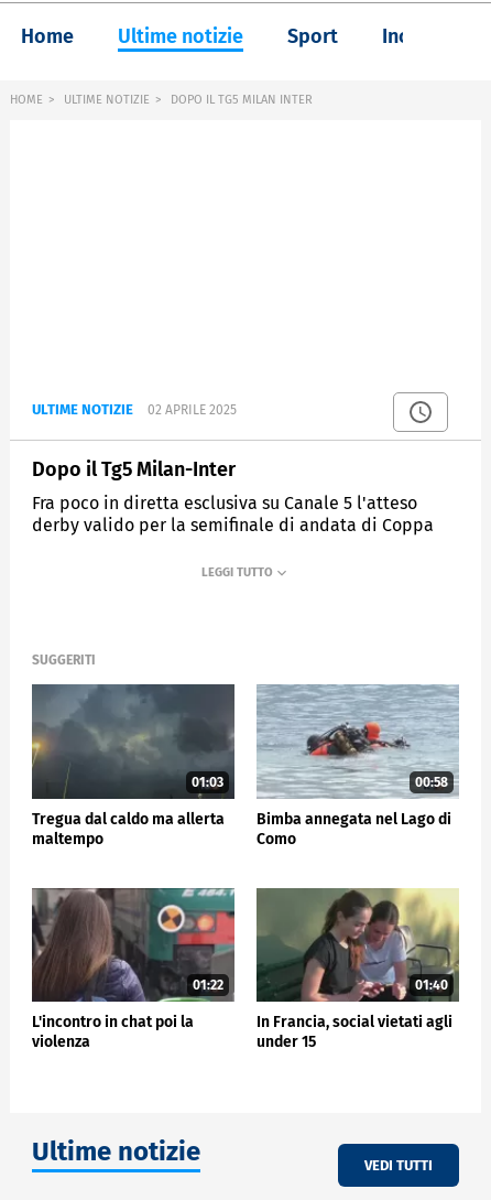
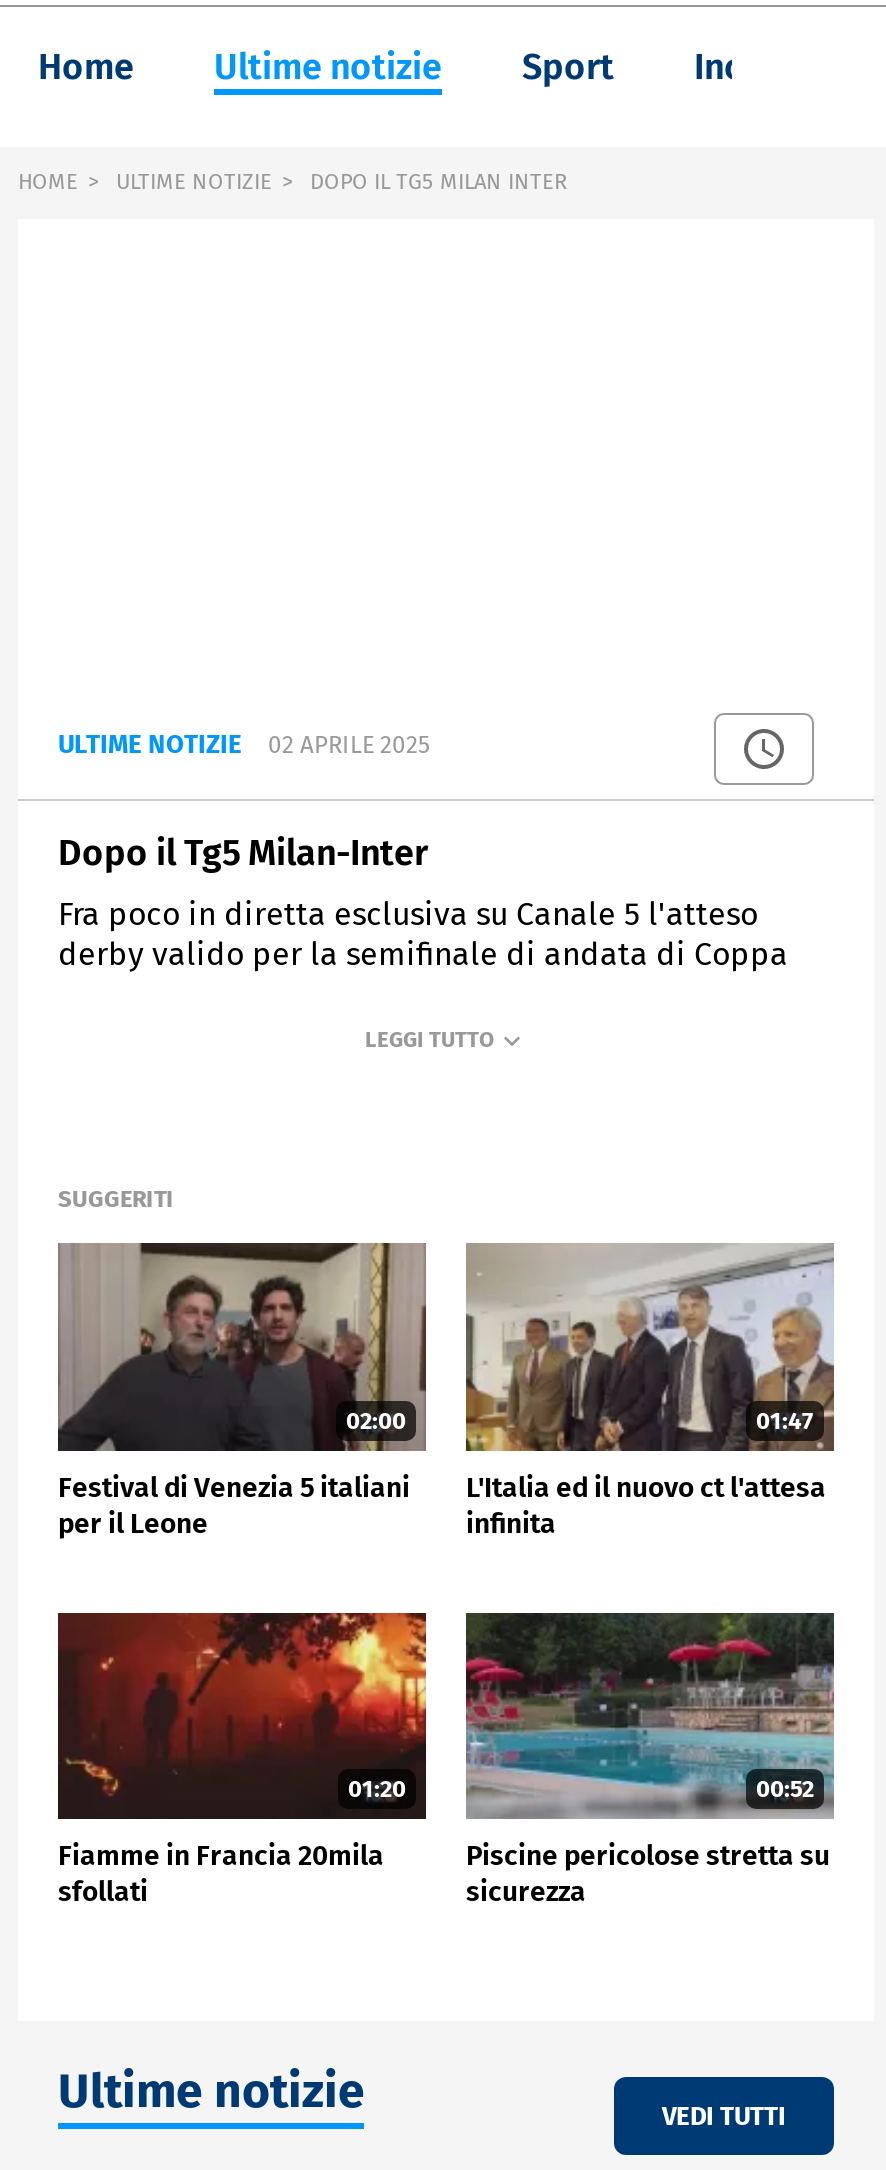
- [image]
- 01:03
+ [image]
+ 02:00

- [image]
- 00:58
+ [image]
+ 01:47

- Tregua dal caldo ma allerta
- maltempo
+ Festival di Venezia 5 italiani
+ per il Leone

- Bimba annegata nel Lago di
- Como
+ L'Italia ed il nuovo ct l'attesa
+ infinita

- [image]
- 01:22
+ [image]
+ 01:20

- [image]
- 01:40
+ [image]
+ 00:52

- L'incontro in chat poi la
- violenza
+ Fiamme in Francia 20mila
+ sfollati

- In Francia, social vietati agli
- under 15
+ Piscine pericolose stretta su
+ sicurezza
